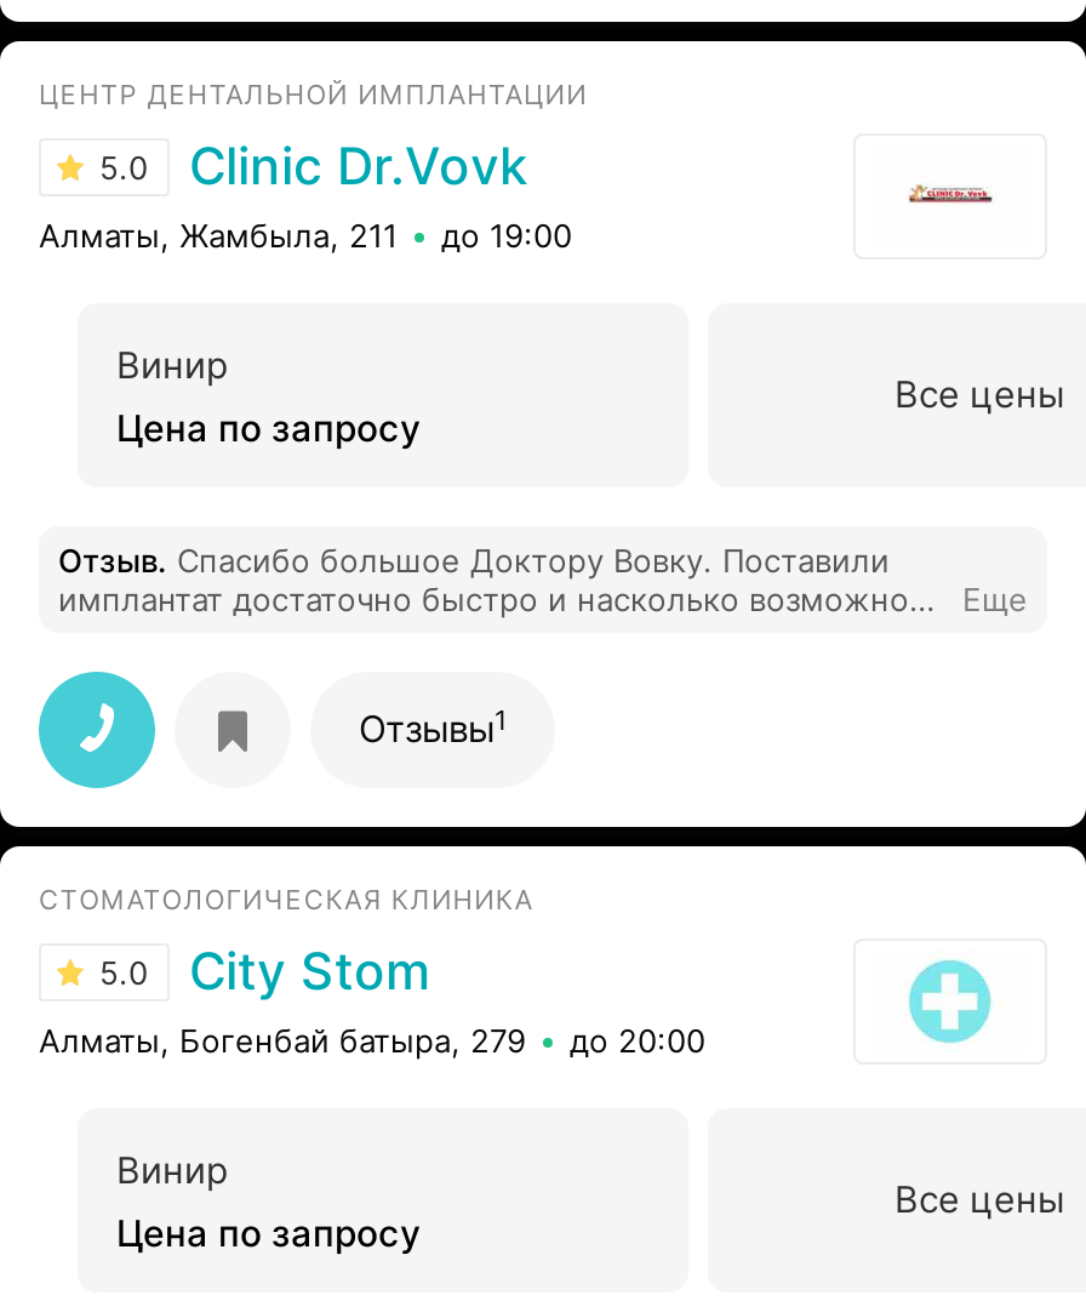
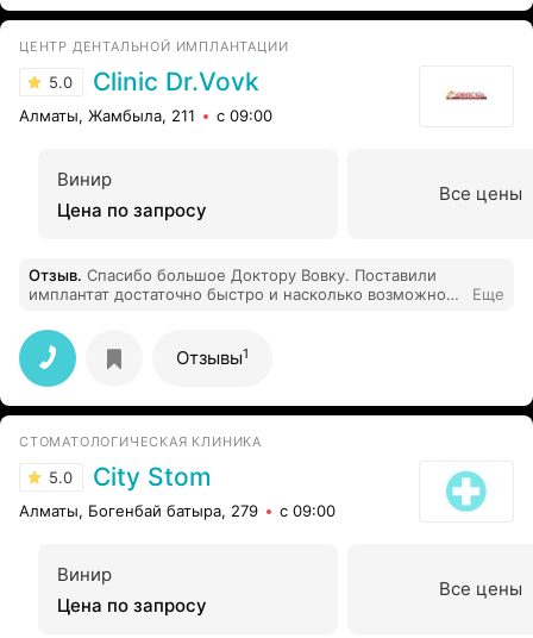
- Алматы, Жамбыла, 211 до 19:00
+ Алматы, Жамбыла, 211 с 09:00

- Алматы, Богенбай батыра, 279 до 20:00
+ Алматы, Богенбай батыра, 279 с 09:00
